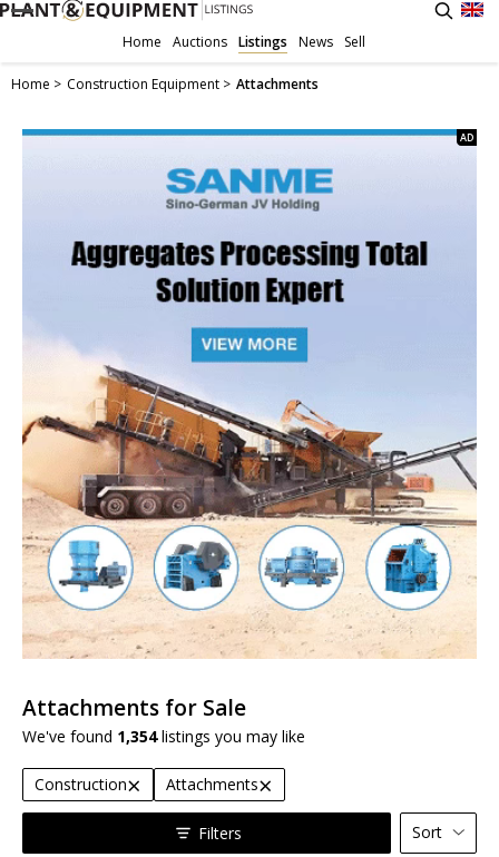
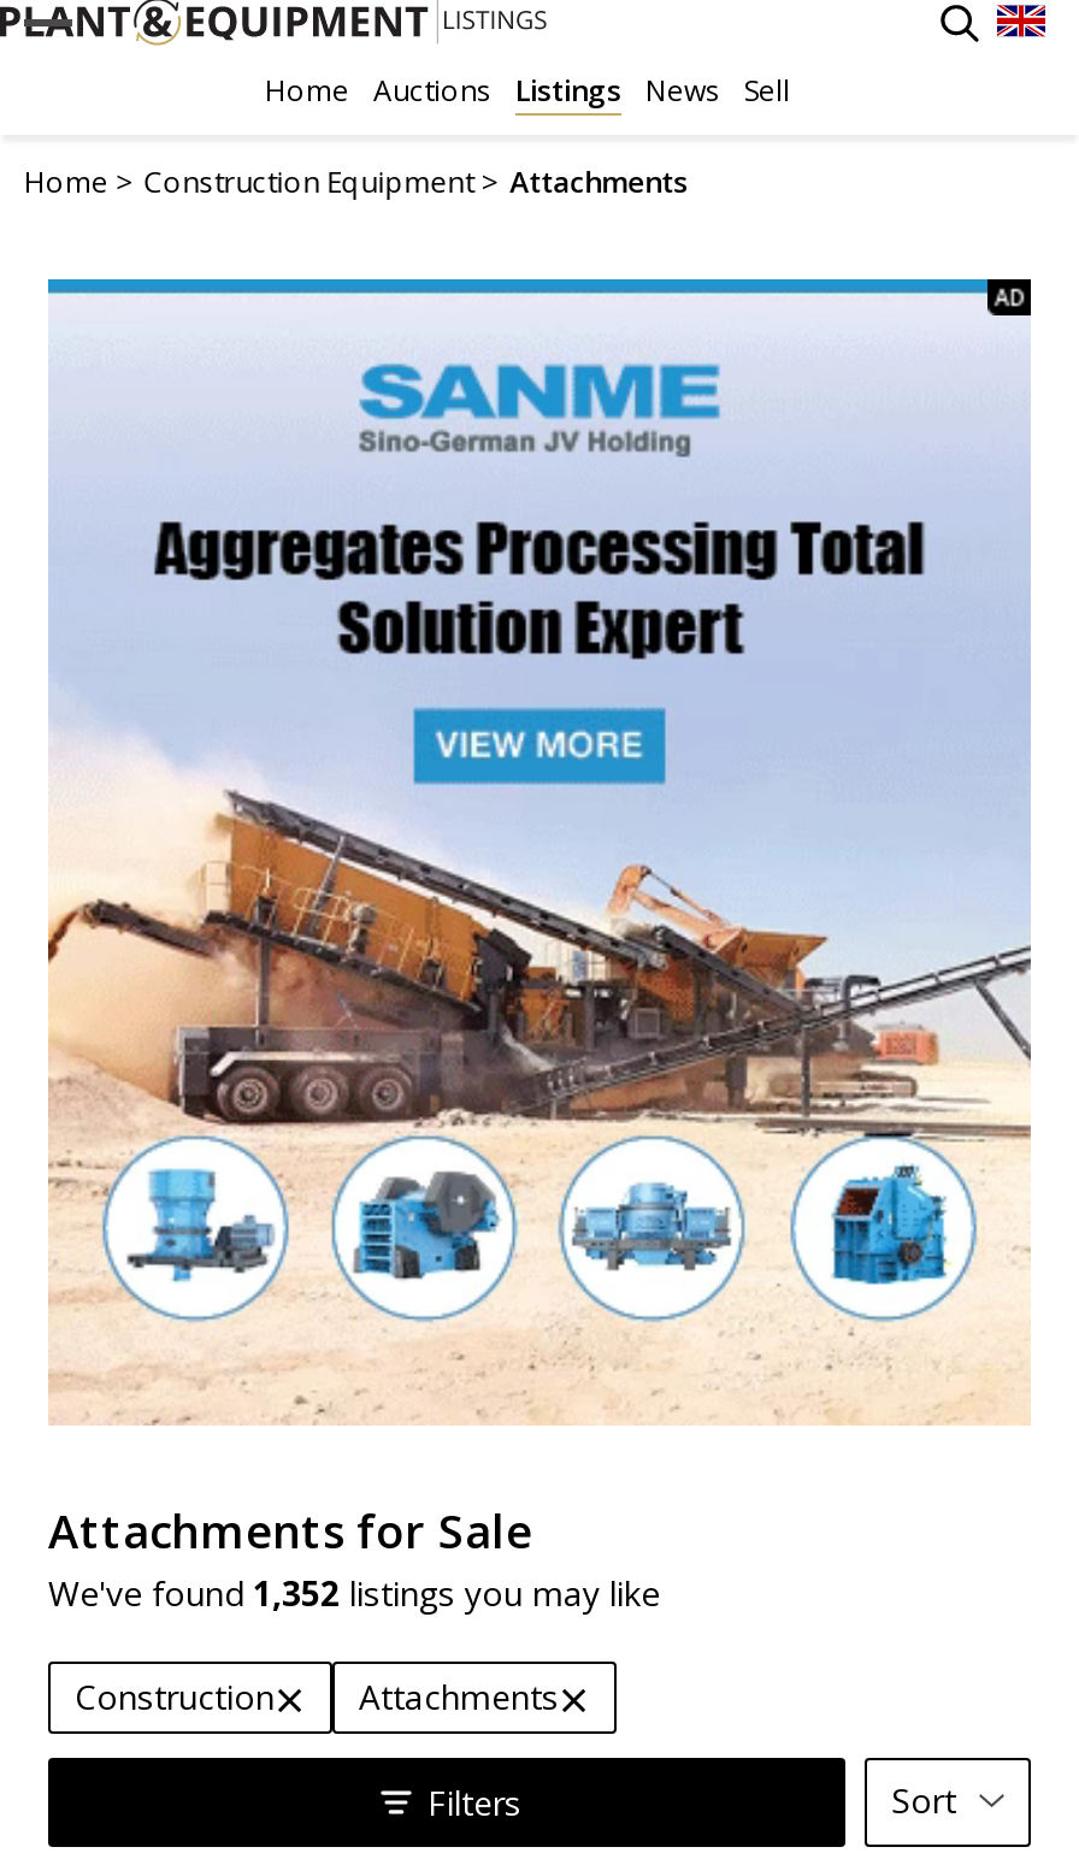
- We've found 1,354 listings you may like
+ We've found 1,352 listings you may like
